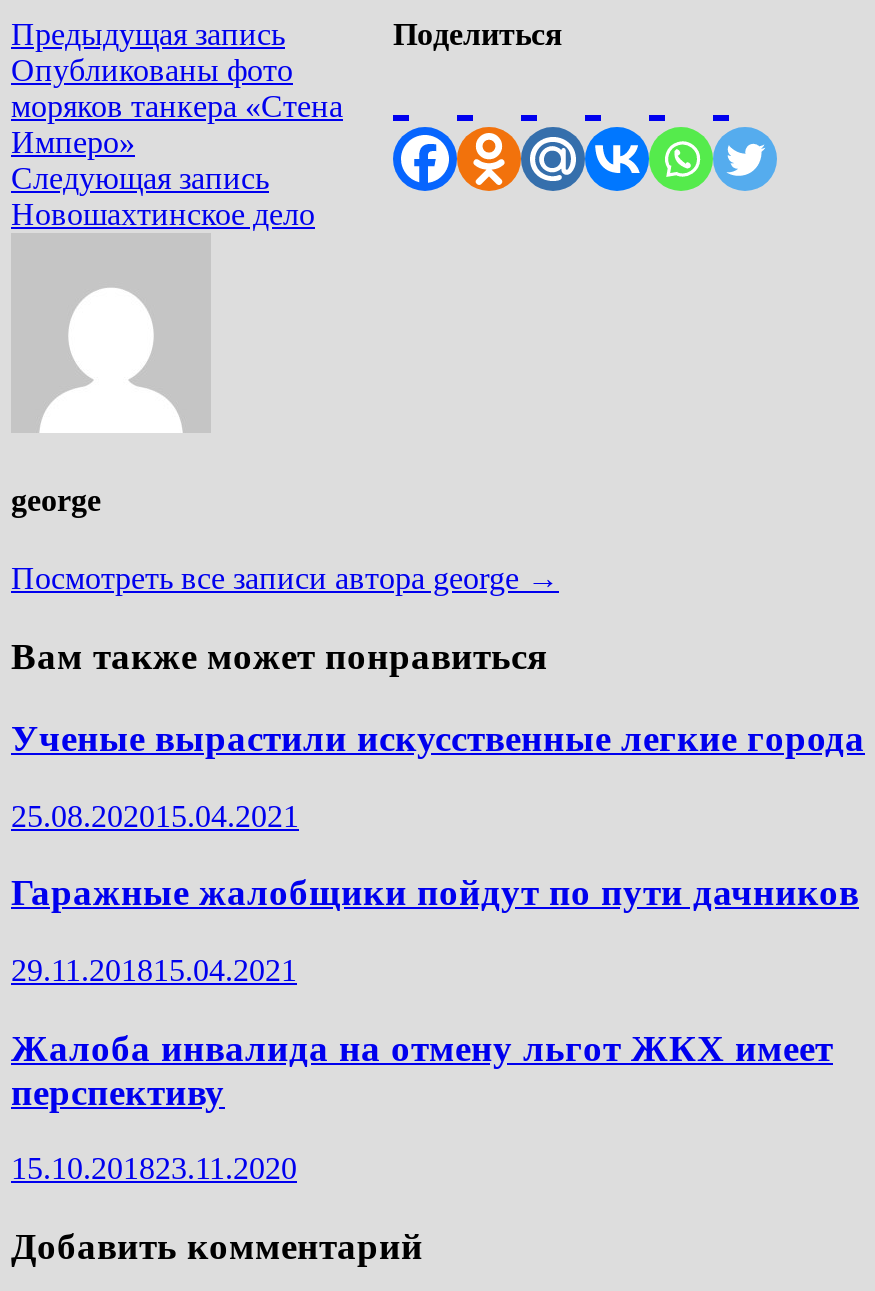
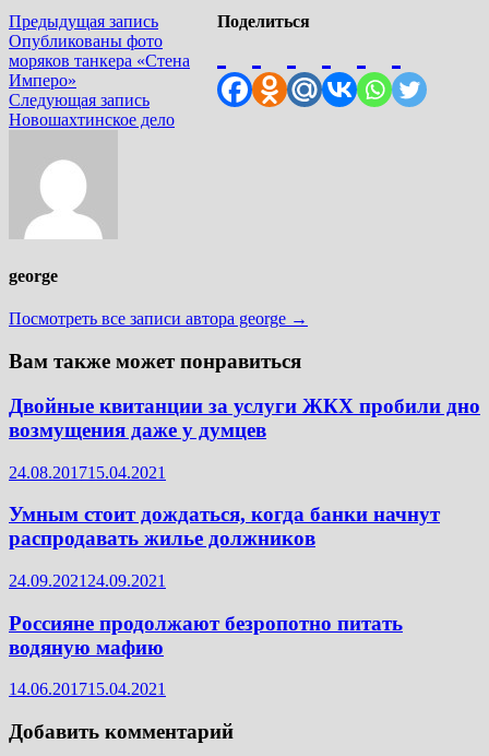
- Ученые вырастили искусственные легкие города
+ Двойные квитанции за услуги ЖКХ пробили дно
+ возмущения даже у думцев

- 25.08.202015.04.2021
+ 24.08.201715.04.2021

- Гаражные жалобщики пойдут по пути дачников
+ Умным стоит дождаться, когда банки начнут
+ распродавать жилье должников

- 29.11.201815.04.2021
+ 24.09.202124.09.2021

- Жалоба инвалида на отмену льгот ЖКХ имеет
- перспективу
+ Россияне продолжают безропотно питать
+ водяную мафию

- 15.10.201823.11.2020
+ 14.06.201715.04.2021
